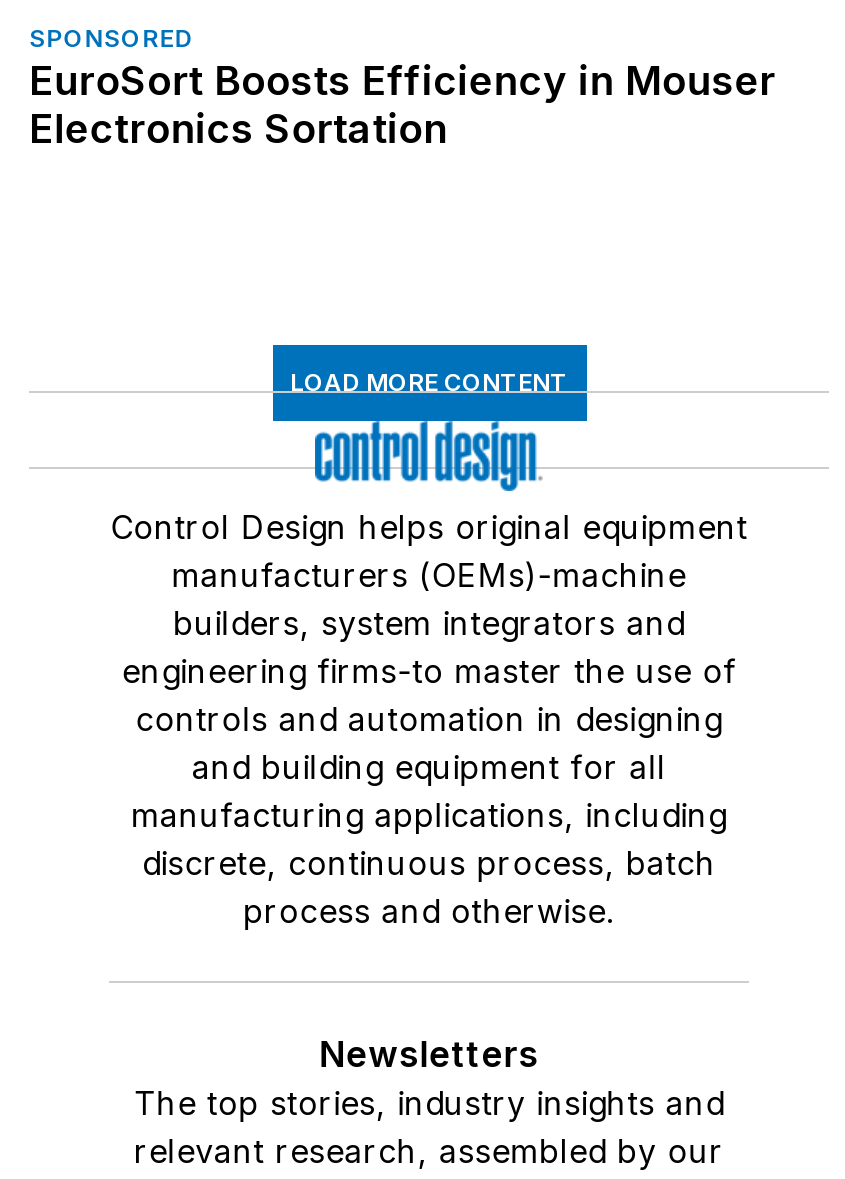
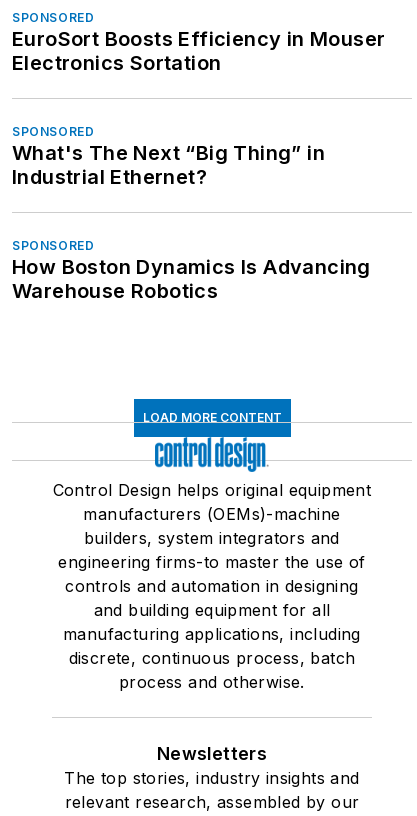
+ SPONSORED
+ What's The Next “Big Thing” in
+ Industrial Ethernet?
+ SPONSORED
+ How Boston Dynamics Is Advancing
+ Warehouse Robotics
